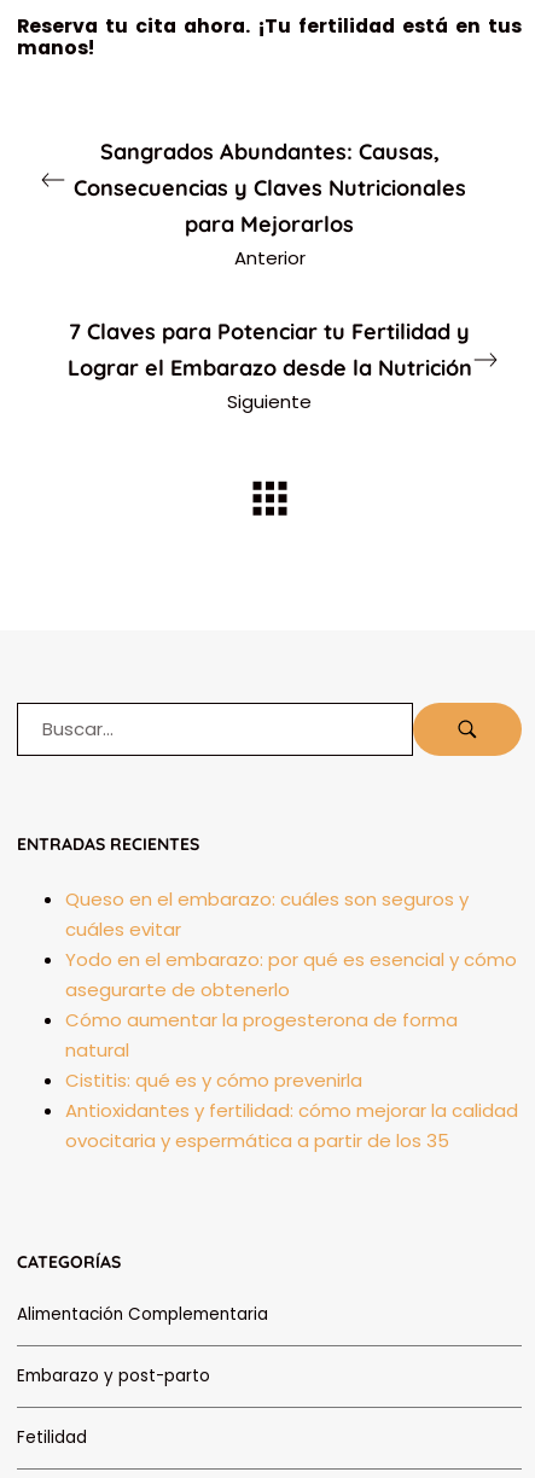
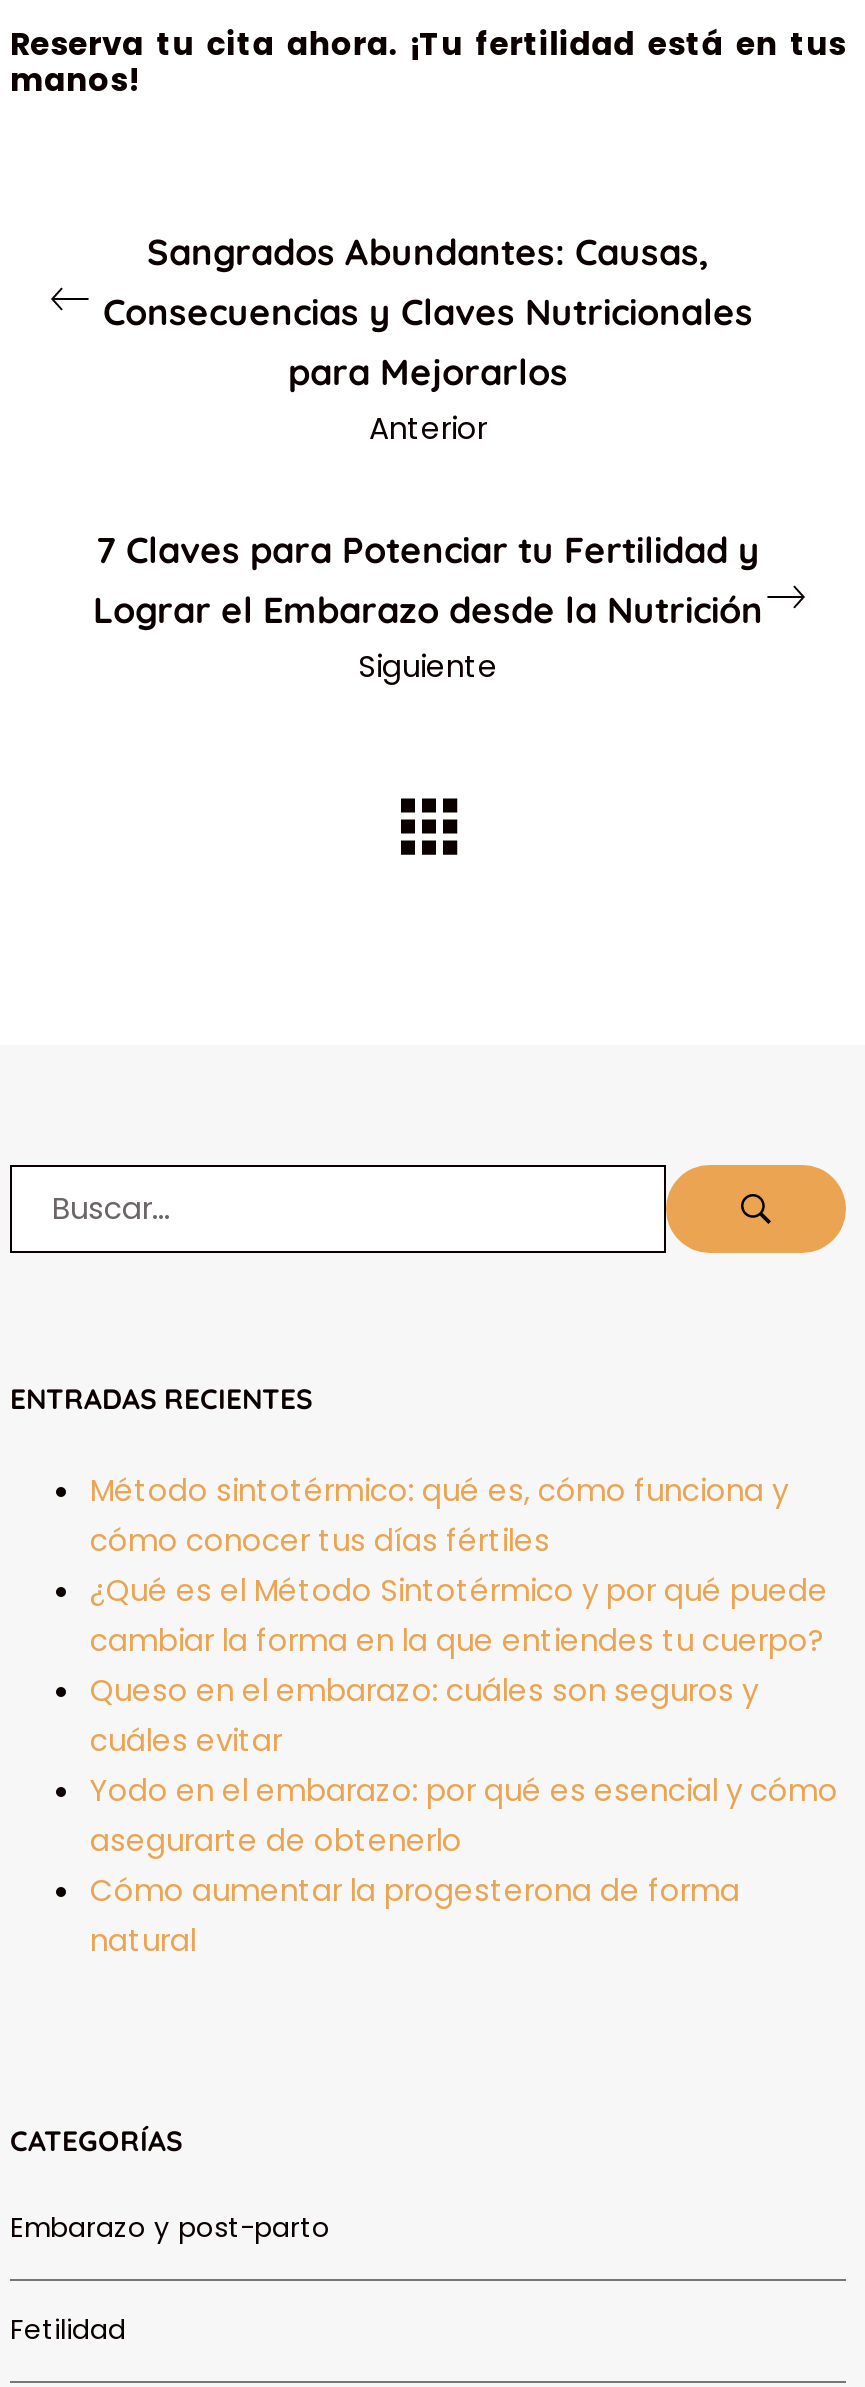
+ Método sintotérmico: qué es, cómo funciona y
+ cómo conocer tus días fértiles
+ ¿Qué es el Método Sintotérmico y por qué puede
+ cambiar la forma en la que entiendes tu cuerpo?

moved down: Queso en el embarazo: cuáles son seguros y | cuáles evitar | Yodo en el embarazo: por qué es esencial y cómo | asegurarte de obtenerlo | Cómo aumentar la progesterona de forma | natural

- Cistitis: qué es y cómo prevenirla
- Antioxidantes y fertilidad: cómo mejorar la calidad
- ovocitaria y espermática a partir de los 35

moved down: CATEGORÍAS

- Alimentación Complementaria
